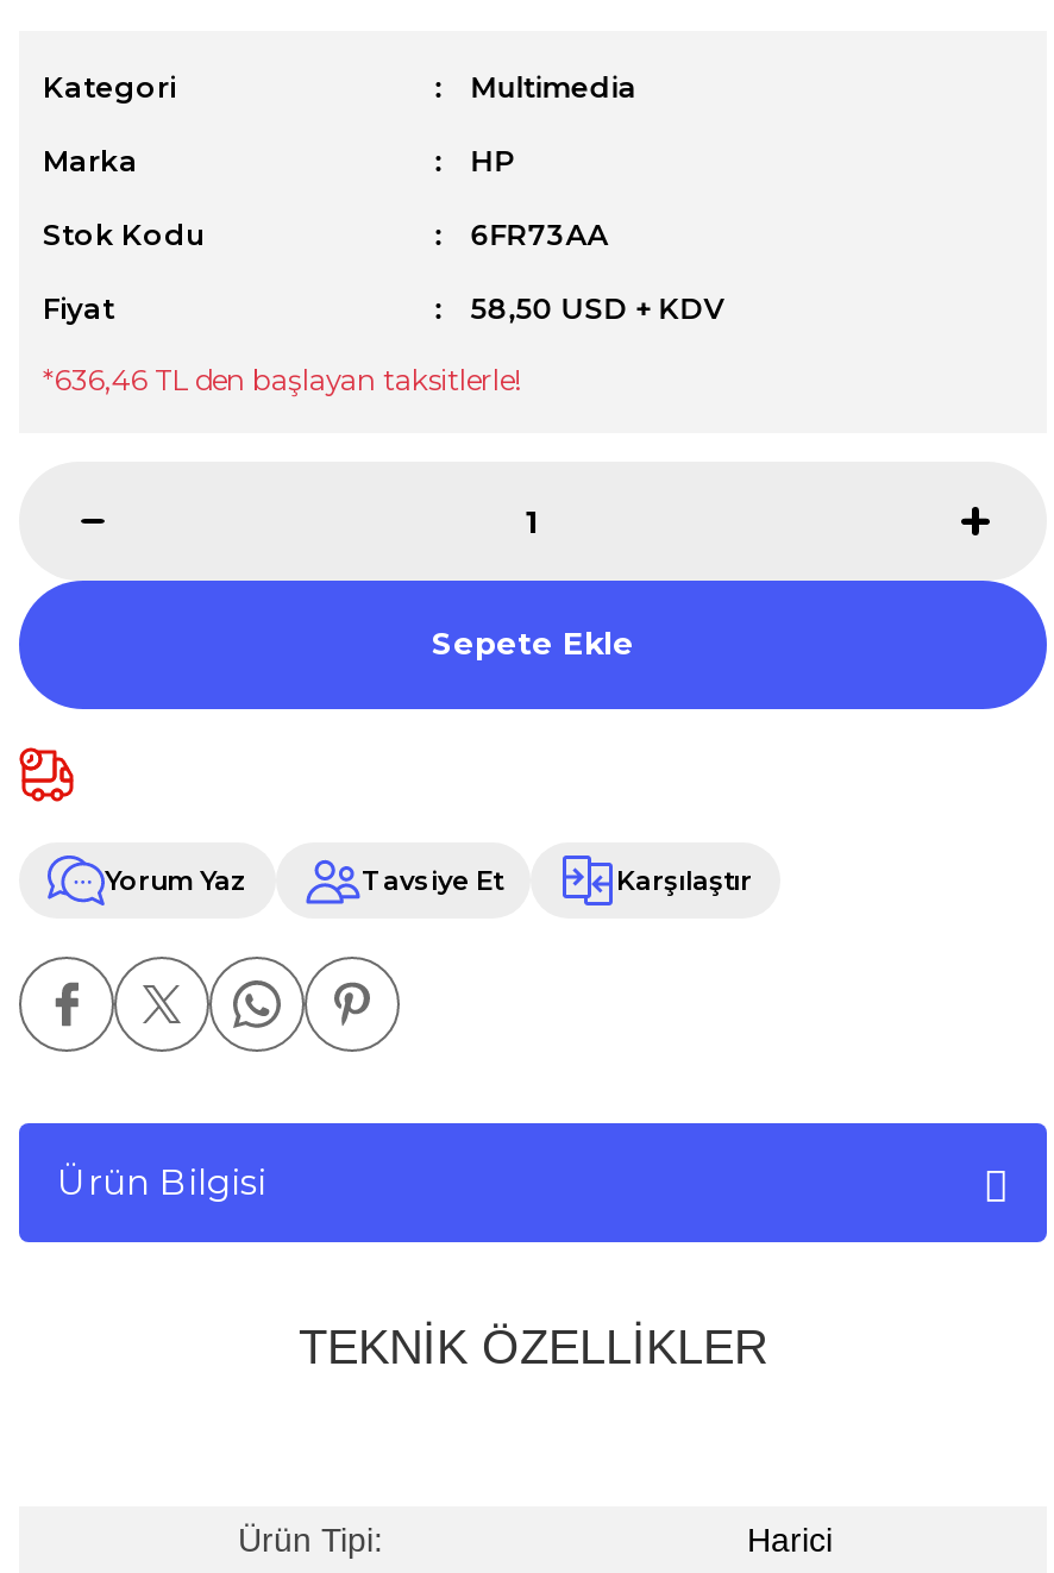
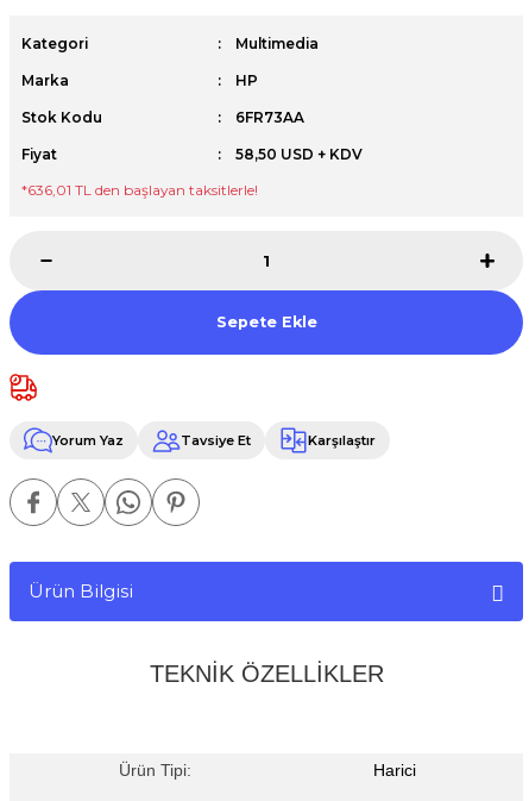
- *636,46 TL den başlayan taksitlerle!
+ *636,01 TL den başlayan taksitlerle!
